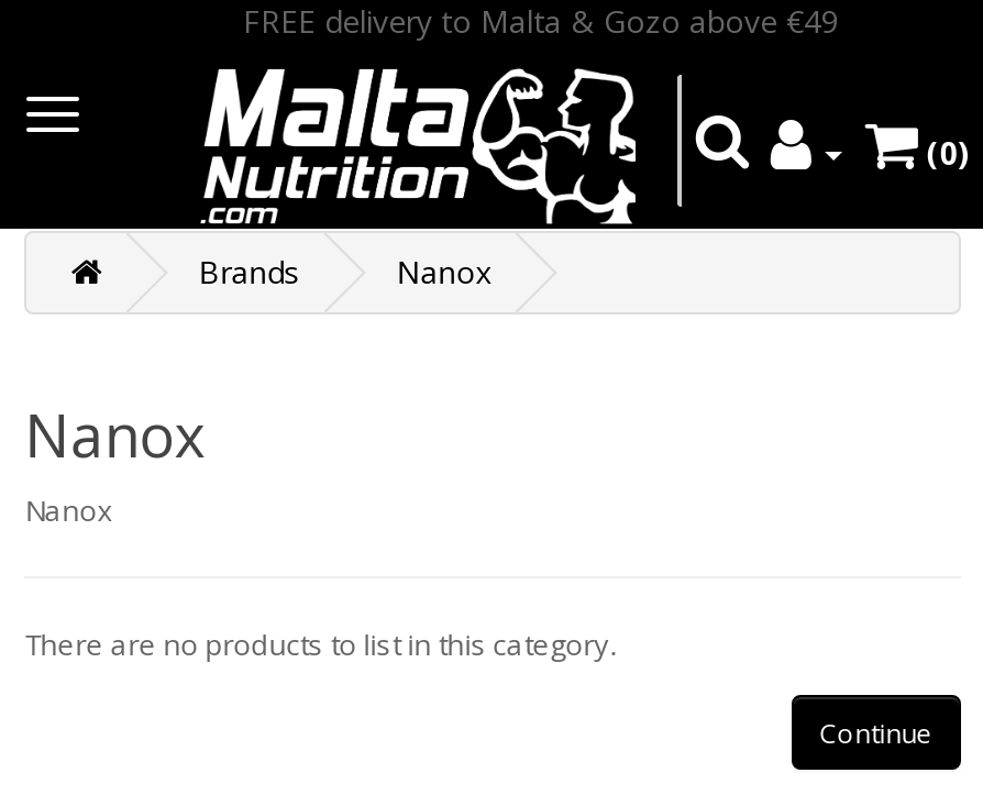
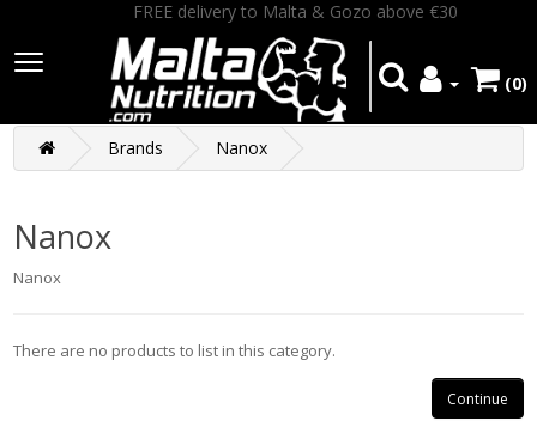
- FREE delivery to Malta & Gozo above €49
+ FREE delivery to Malta & Gozo above €30
